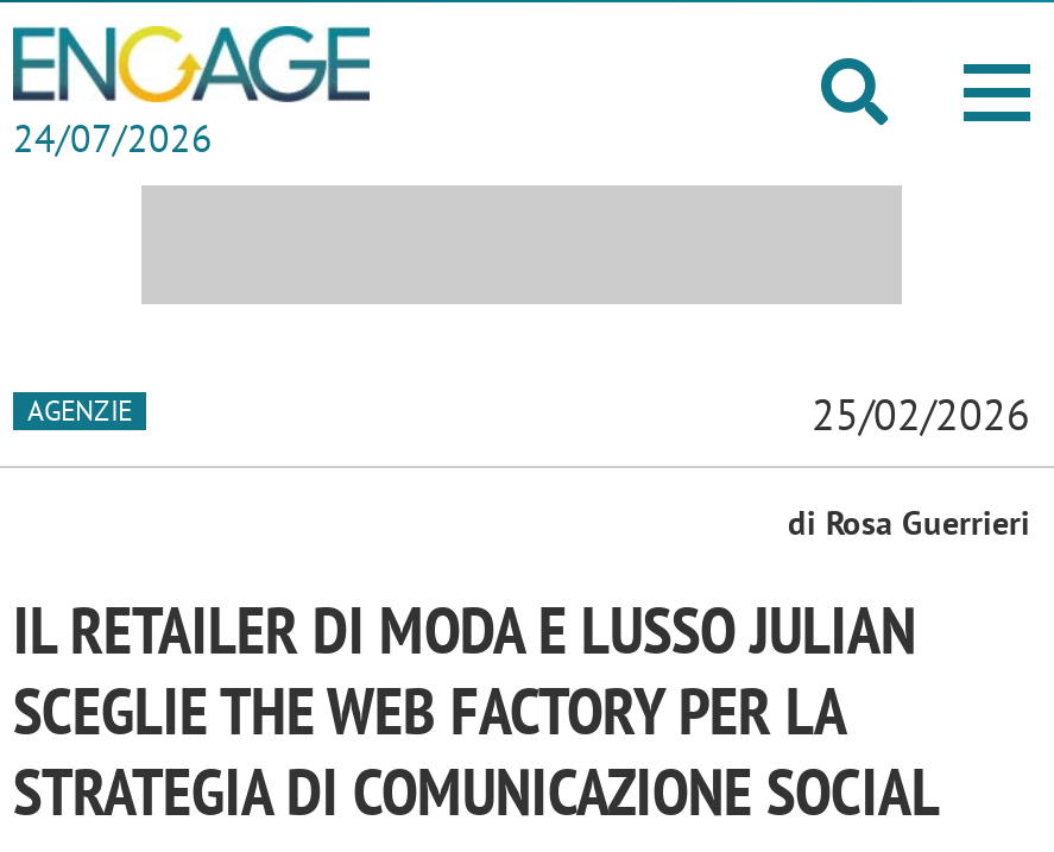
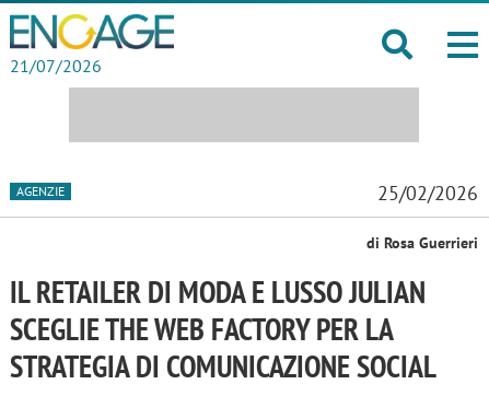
- 24/07/2026
+ 21/07/2026
